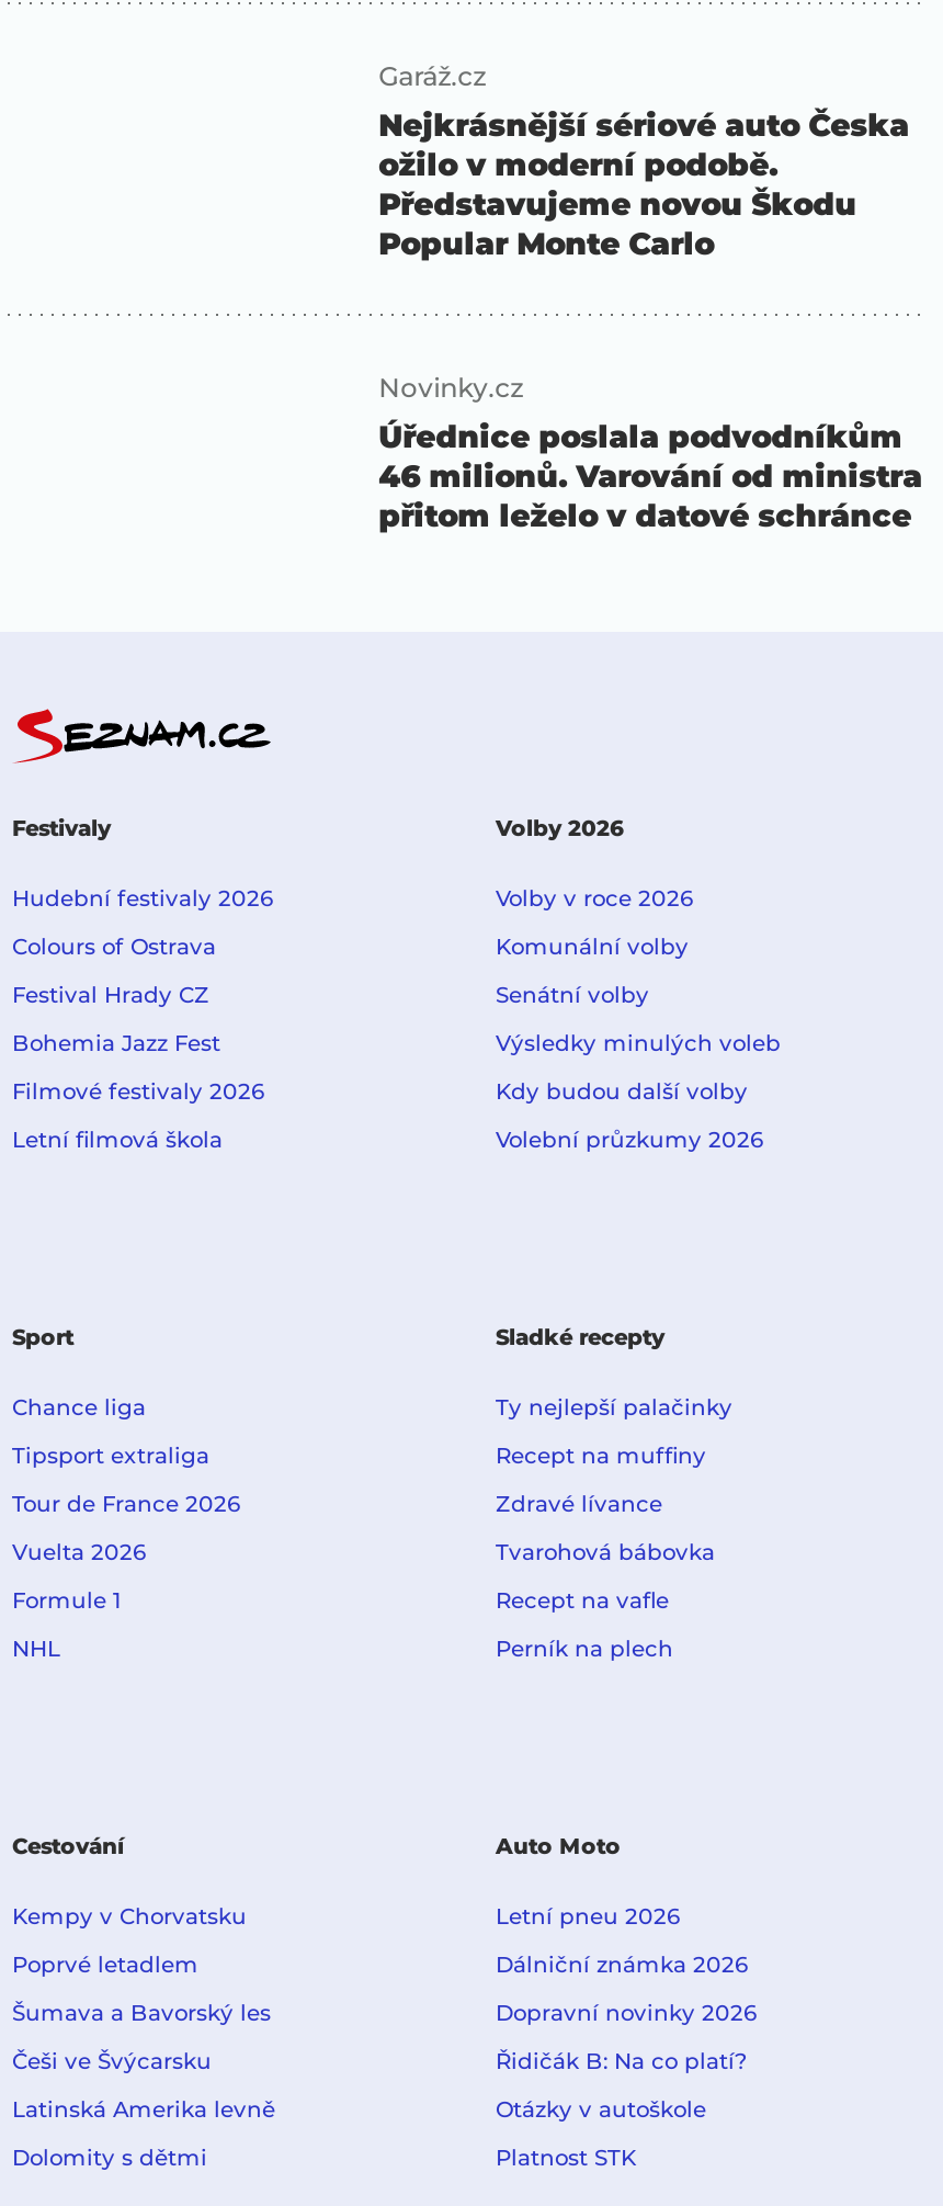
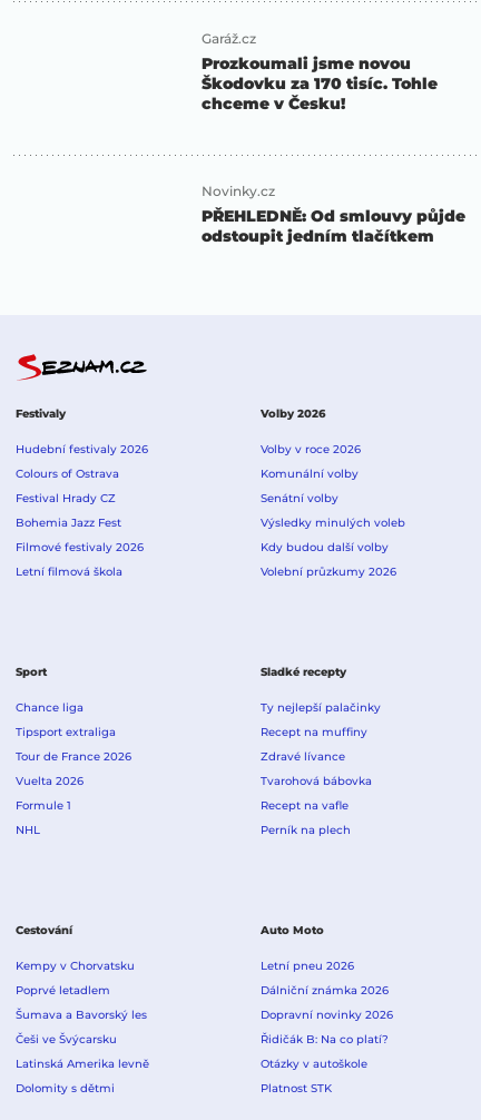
- Nejkrásnější sériové auto Česka
- ožilo v moderní podobě.
- Představujeme novou Škodu
- Popular Monte Carlo
+ Prozkoumali jsme novou
+ Škodovku za 170 tisíc. Tohle
+ chceme v Česku!

- Úřednice poslala podvodníkům
- 46 milionů. Varování od ministra
- přitom leželo v datové schránce
+ PŘEHLEDNĚ: Od smlouvy půjde
+ odstoupit jedním tlačítkem
